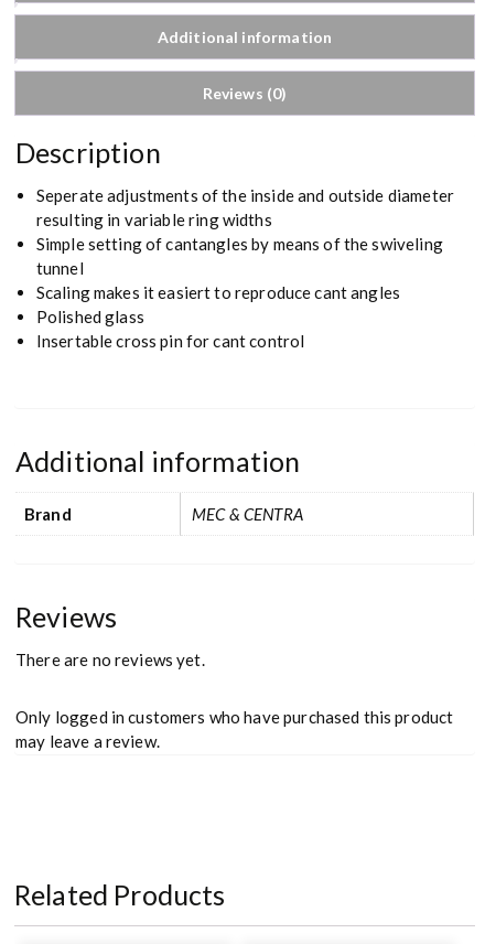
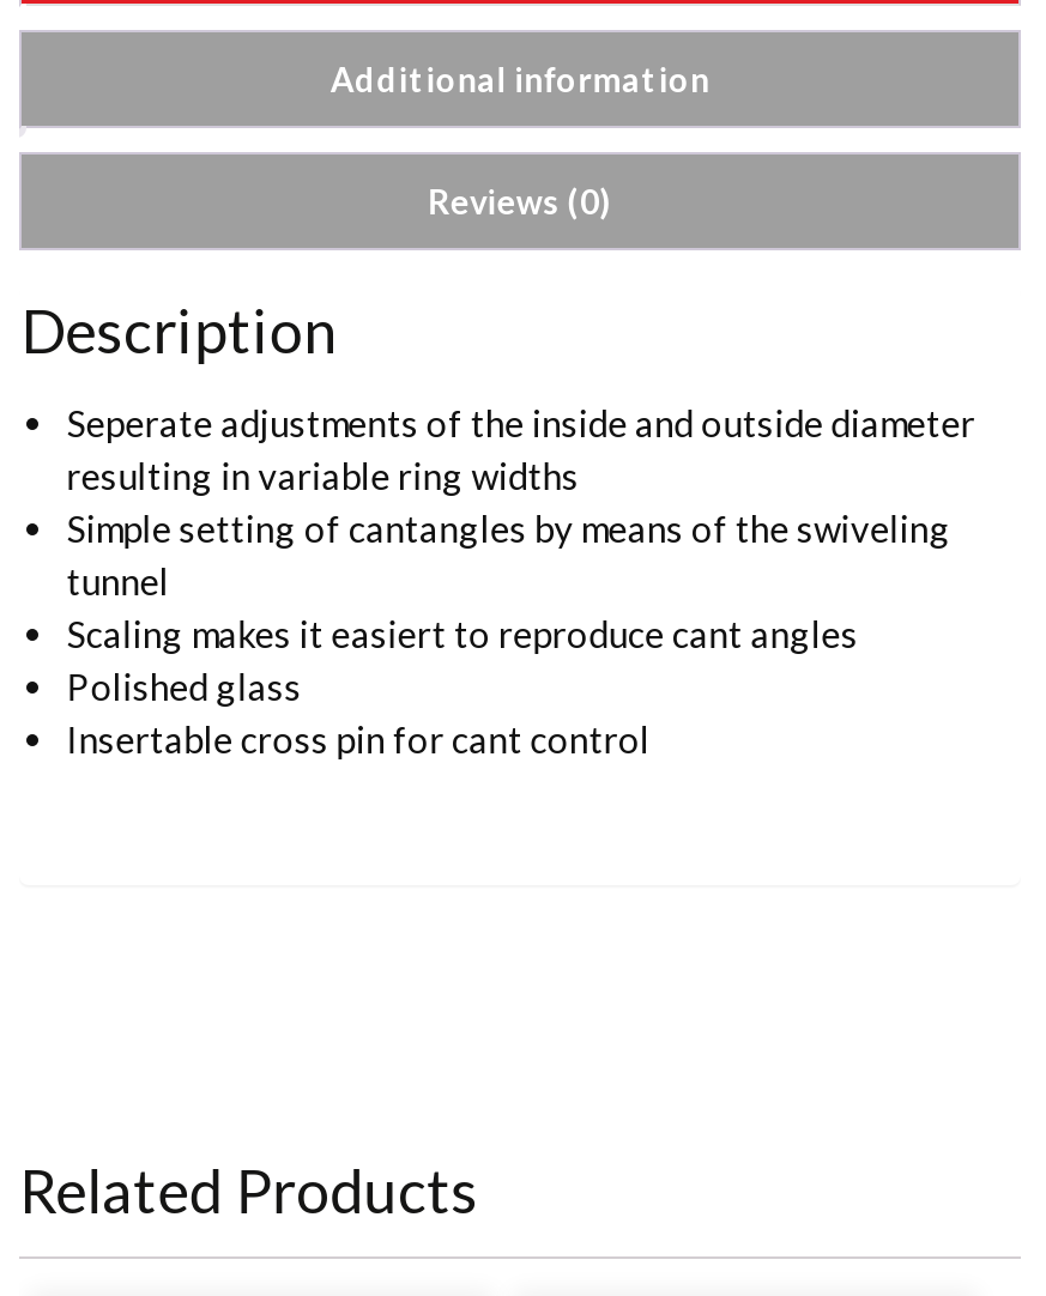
- Additional information
- Brand
- MEC & CENTRA
- Reviews
- There are no reviews yet.
- Only logged in customers who have purchased this product
- may leave a review.
